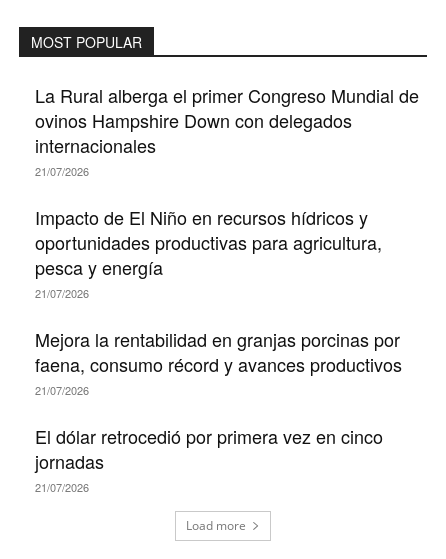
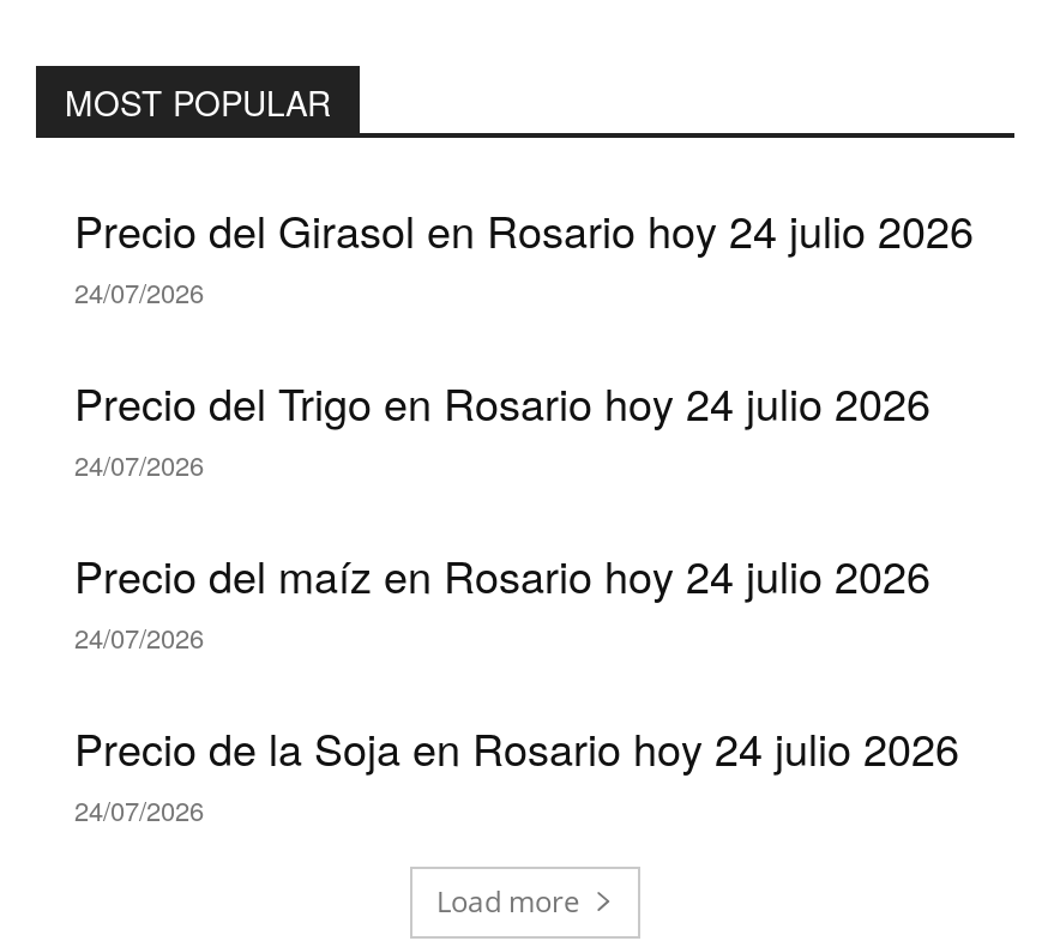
- La Rural alberga el primer Congreso Mundial de
- ovinos Hampshire Down con delegados
- internacionales
- 21/07/2026
+ Precio del Girasol en Rosario hoy 24 julio 2026
+ 24/07/2026

- Impacto de El Niño en recursos hídricos y
- oportunidades productivas para agricultura,
- pesca y energía
- 21/07/2026
+ Precio del Trigo en Rosario hoy 24 julio 2026
+ 24/07/2026

- Mejora la rentabilidad en granjas porcinas por
- faena, consumo récord y avances productivos
- 21/07/2026
+ Precio del maíz en Rosario hoy 24 julio 2026
+ 24/07/2026

- El dólar retrocedió por primera vez en cinco
- jornadas
- 21/07/2026
+ Precio de la Soja en Rosario hoy 24 julio 2026
+ 24/07/2026
